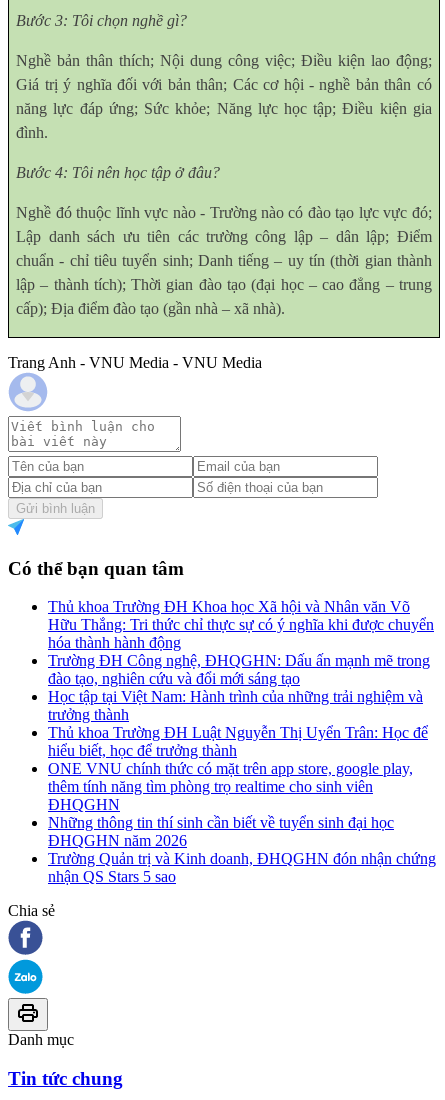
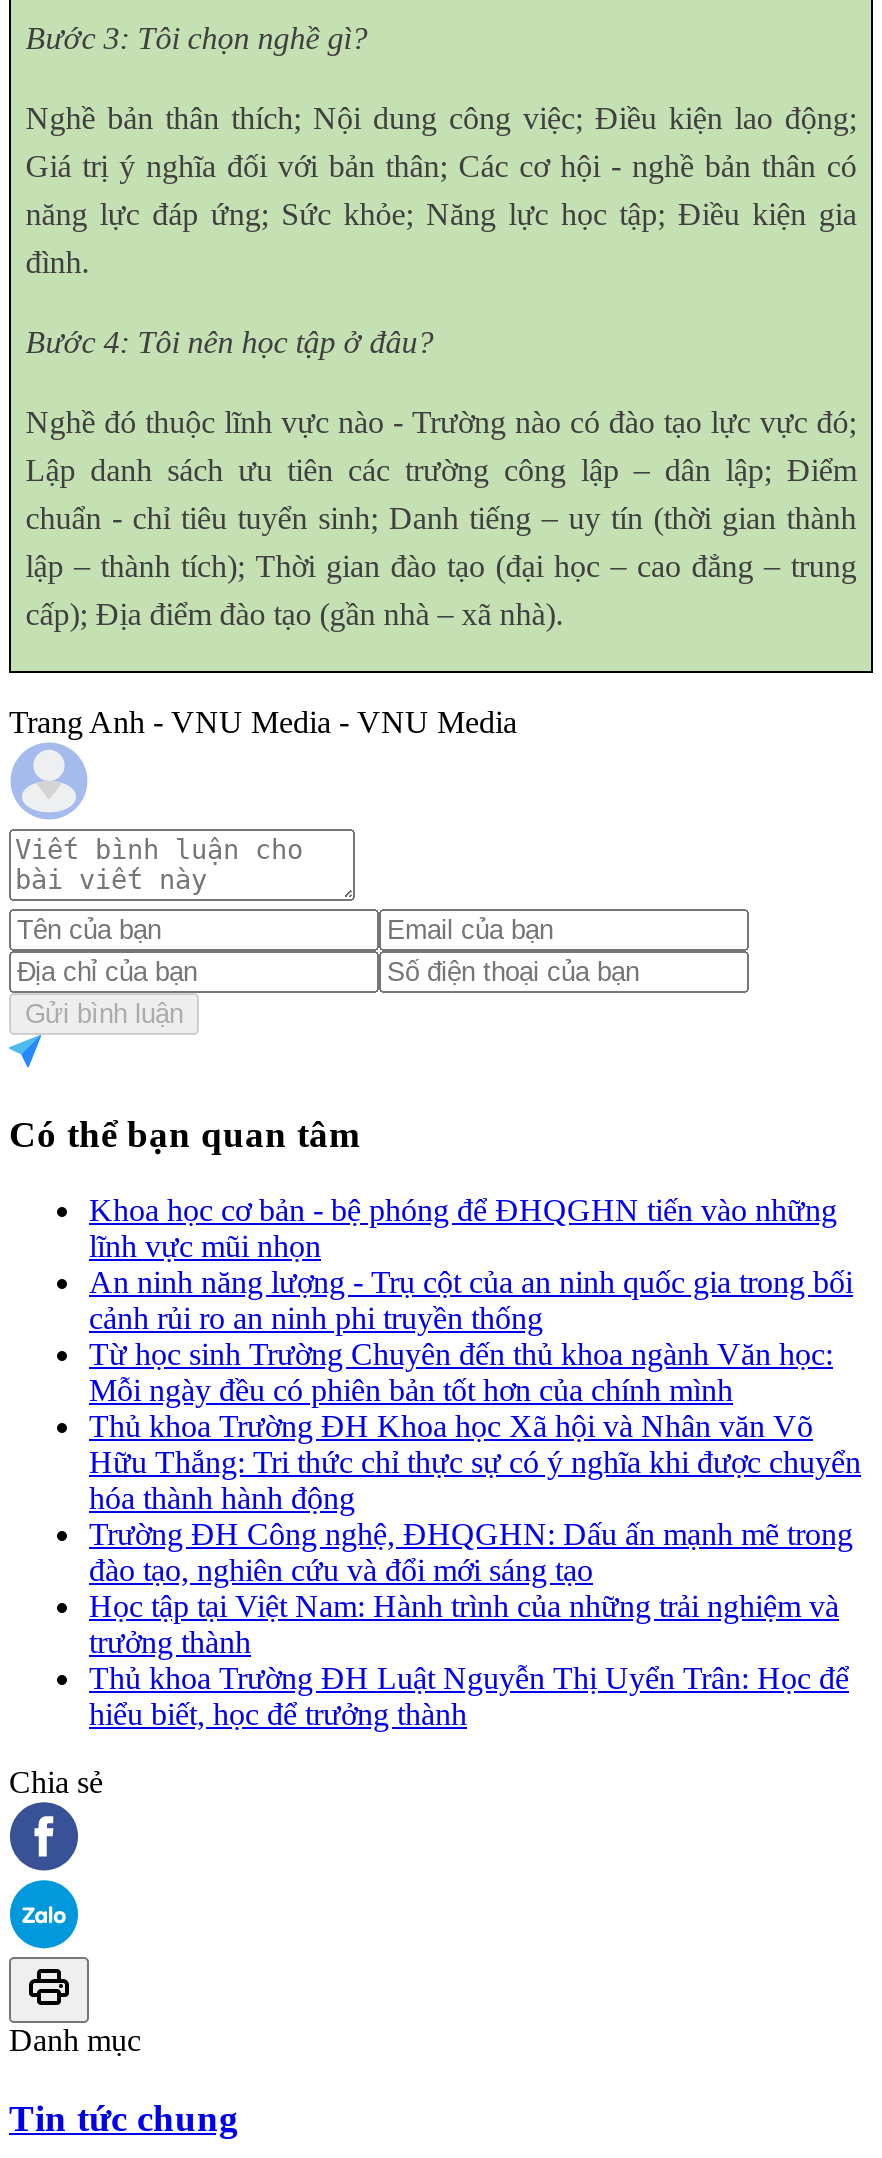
+ Khoa học cơ bản - bệ phóng để ĐHQGHN tiến vào những
+ lĩnh vực mũi nhọn
+ An ninh năng lượng - Trụ cột của an ninh quốc gia trong bối
+ cảnh rủi ro an ninh phi truyền thống
+ Từ học sinh Trường Chuyên đến thủ khoa ngành Văn học:
+ Mỗi ngày đều có phiên bản tốt hơn của chính mình

moved down: Thủ khoa Trường ĐH Khoa học Xã hội và Nhân văn Võ | Hữu Thắng: Tri thức chỉ thực sự có ý nghĩa khi được chuyển | hóa thành hành động | ... | Thủ khoa Trường ĐH Luật Nguyễn Thị Uyển Trân: Học để | hiểu biết, học để trưởng thành

- ONE VNU chính thức có mặt trên app store, google play,
- thêm tính năng tìm phòng trọ realtime cho sinh viên
- ĐHQGHN
- Những thông tin thí sinh cần biết về tuyển sinh đại học
- ĐHQGHN năm 2026
- Trường Quản trị và Kinh doanh, ĐHQGHN đón nhận chứng
- nhận QS Stars 5 sao
